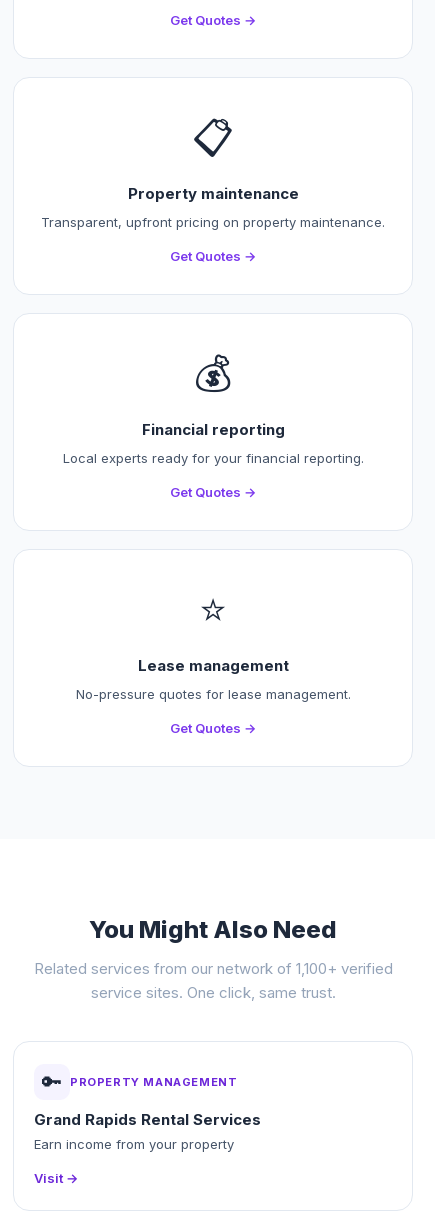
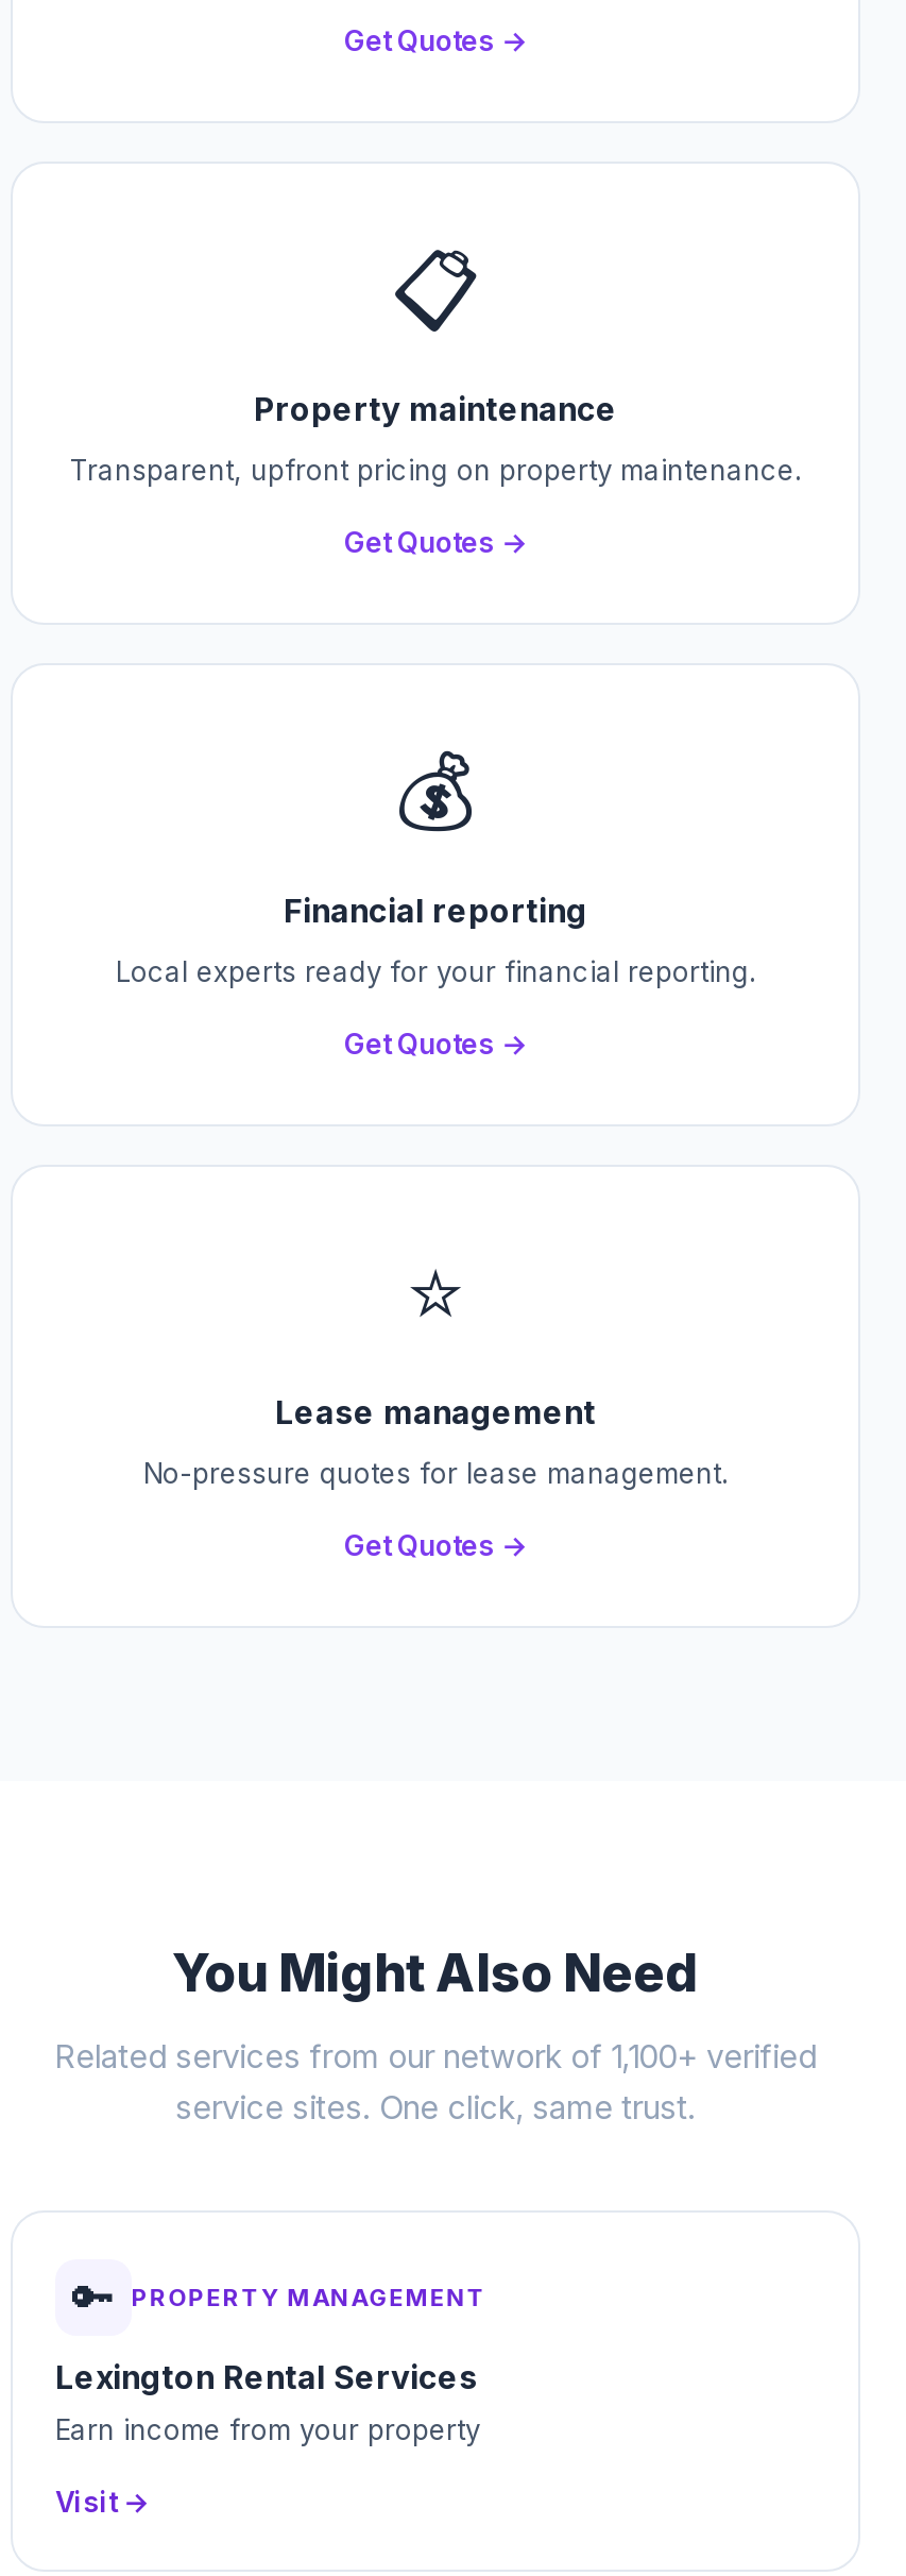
- Grand Rapids Rental Services
+ Lexington Rental Services
